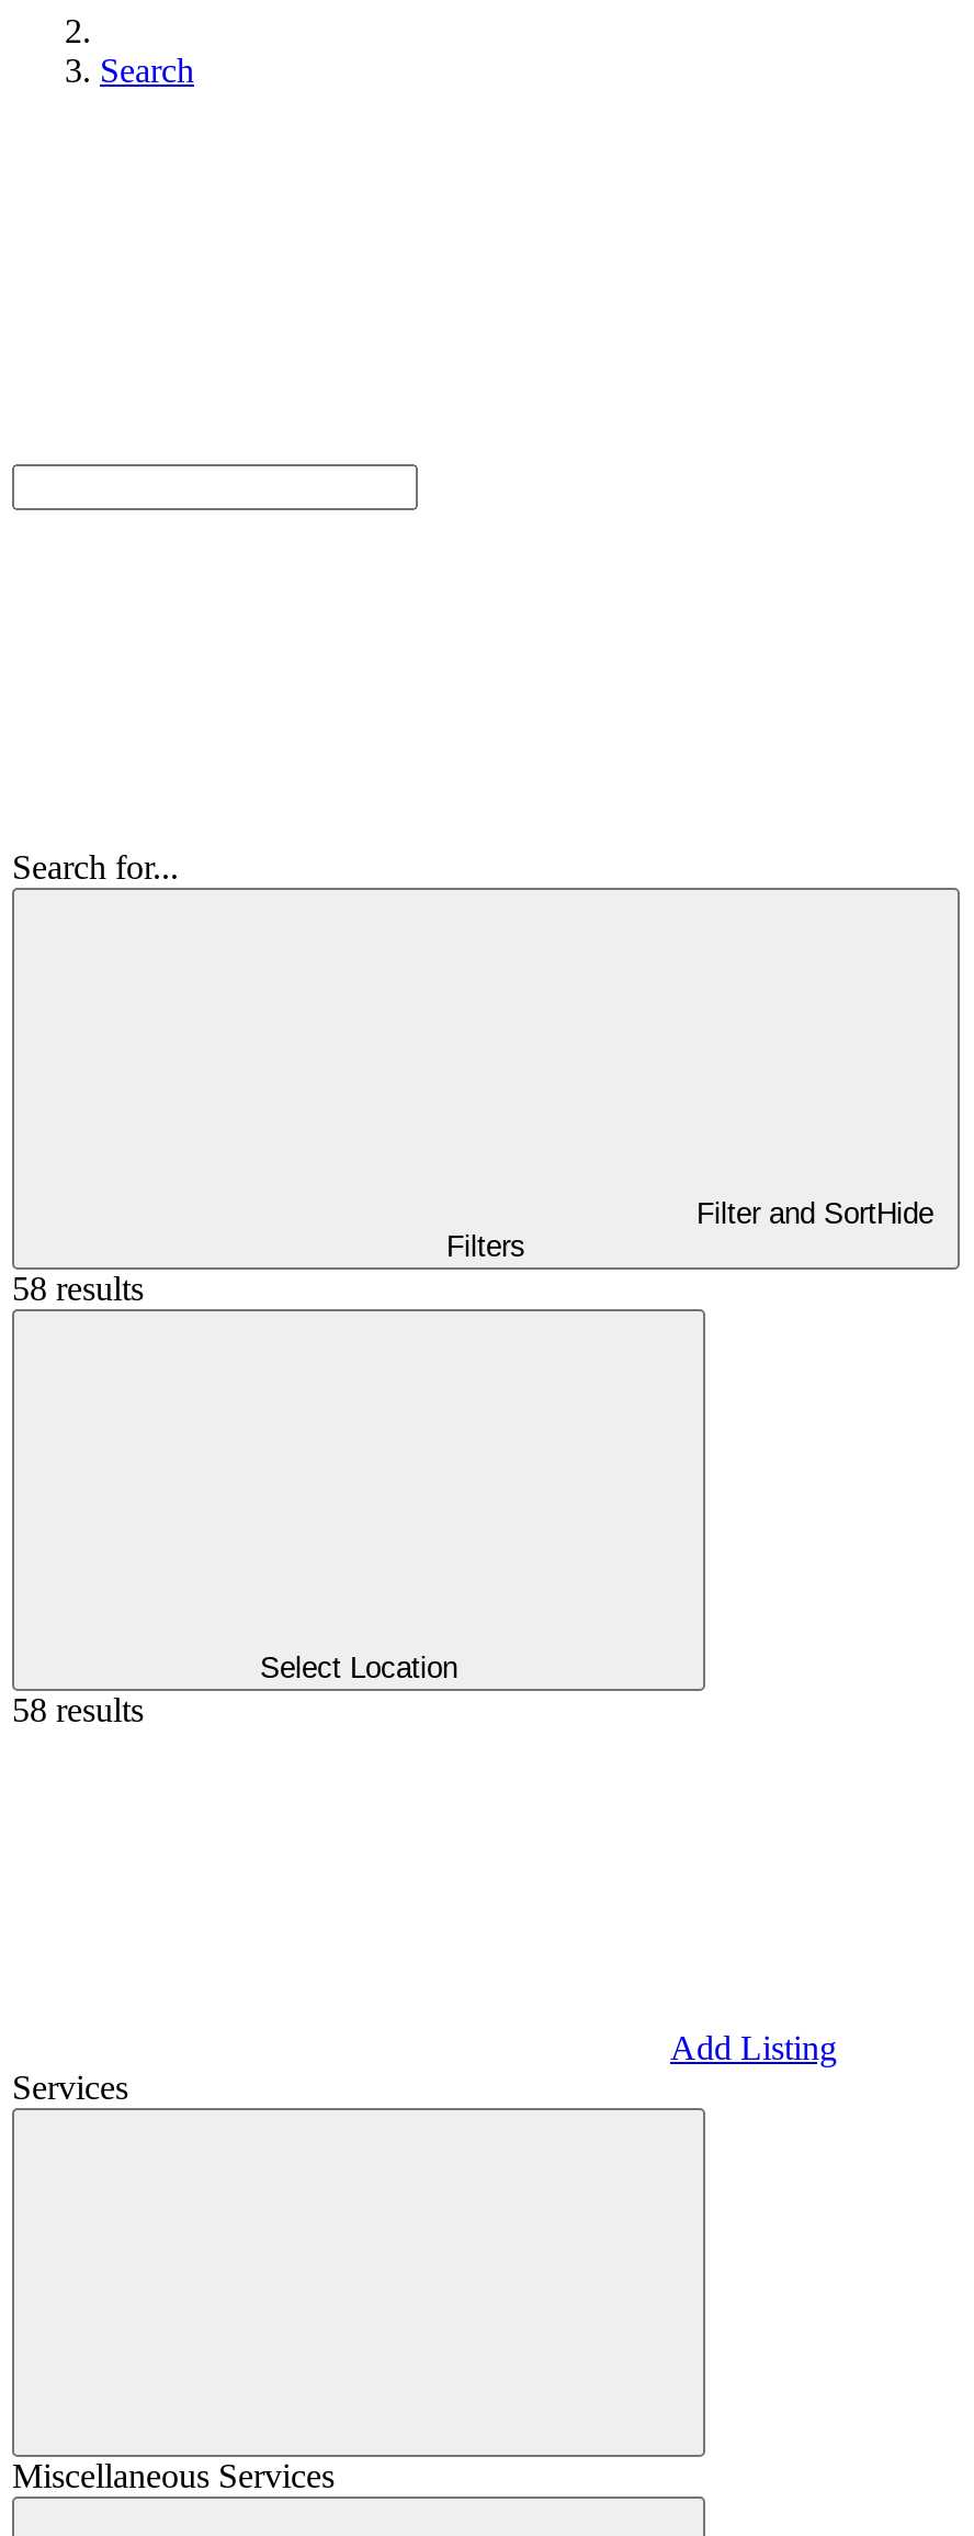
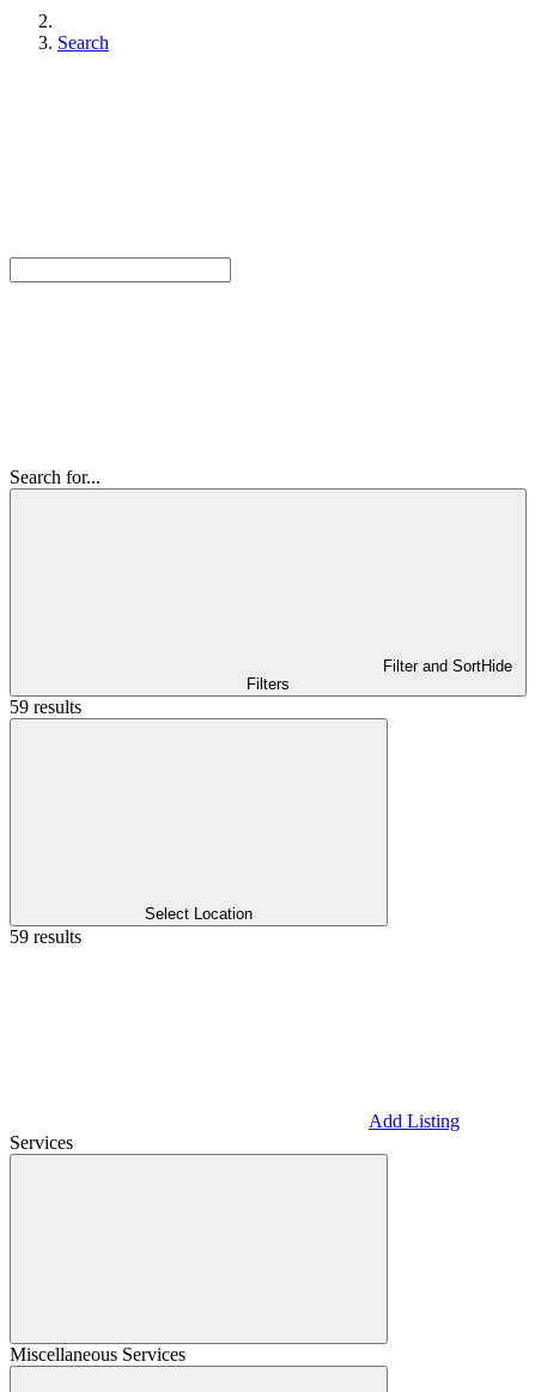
- 58 results
+ 59 results

- 58 results
+ 59 results
